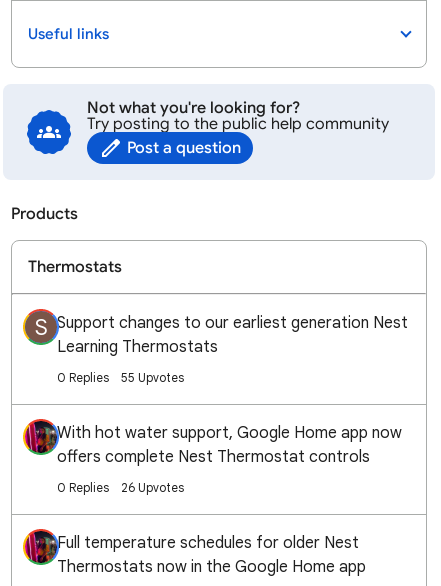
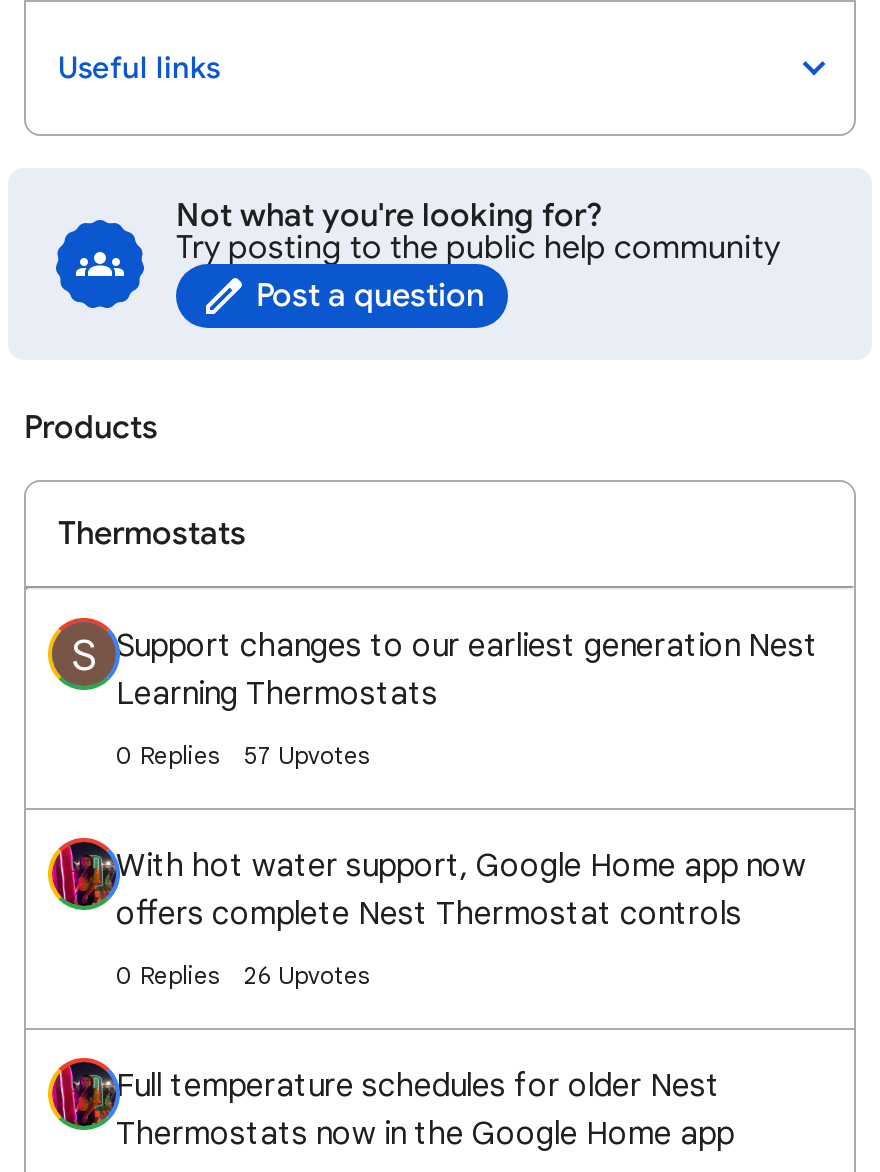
- 55 Upvotes
+ 57 Upvotes
